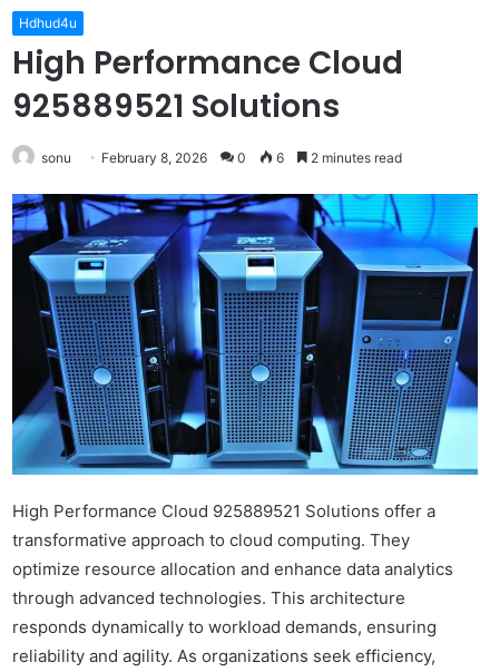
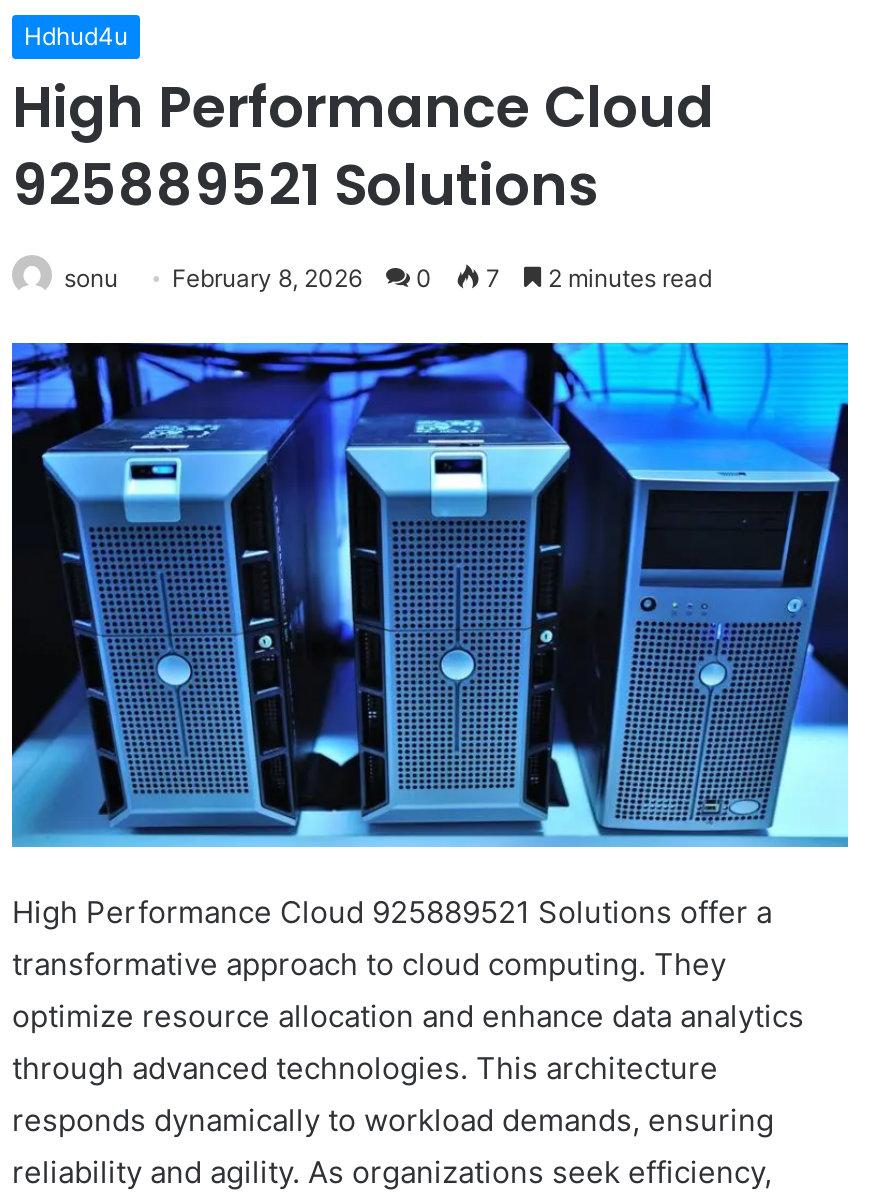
- sonu February 8, 2026 0 6 2 minutes read
+ sonu February 8, 2026 0 7 2 minutes read
